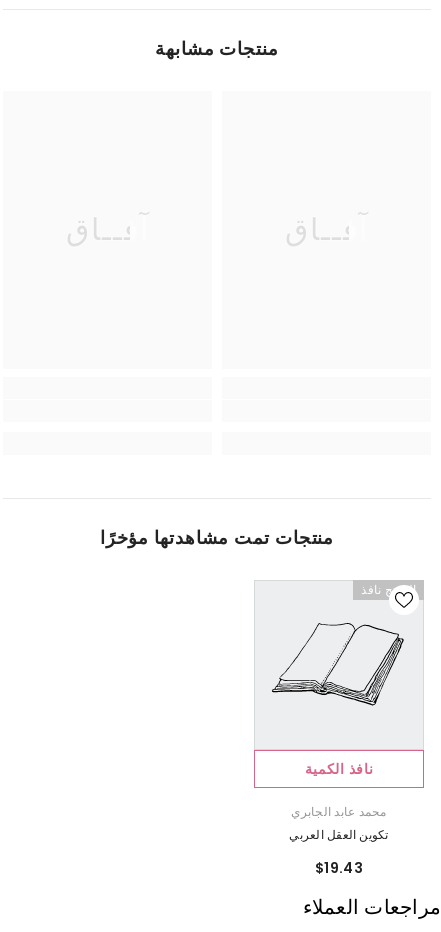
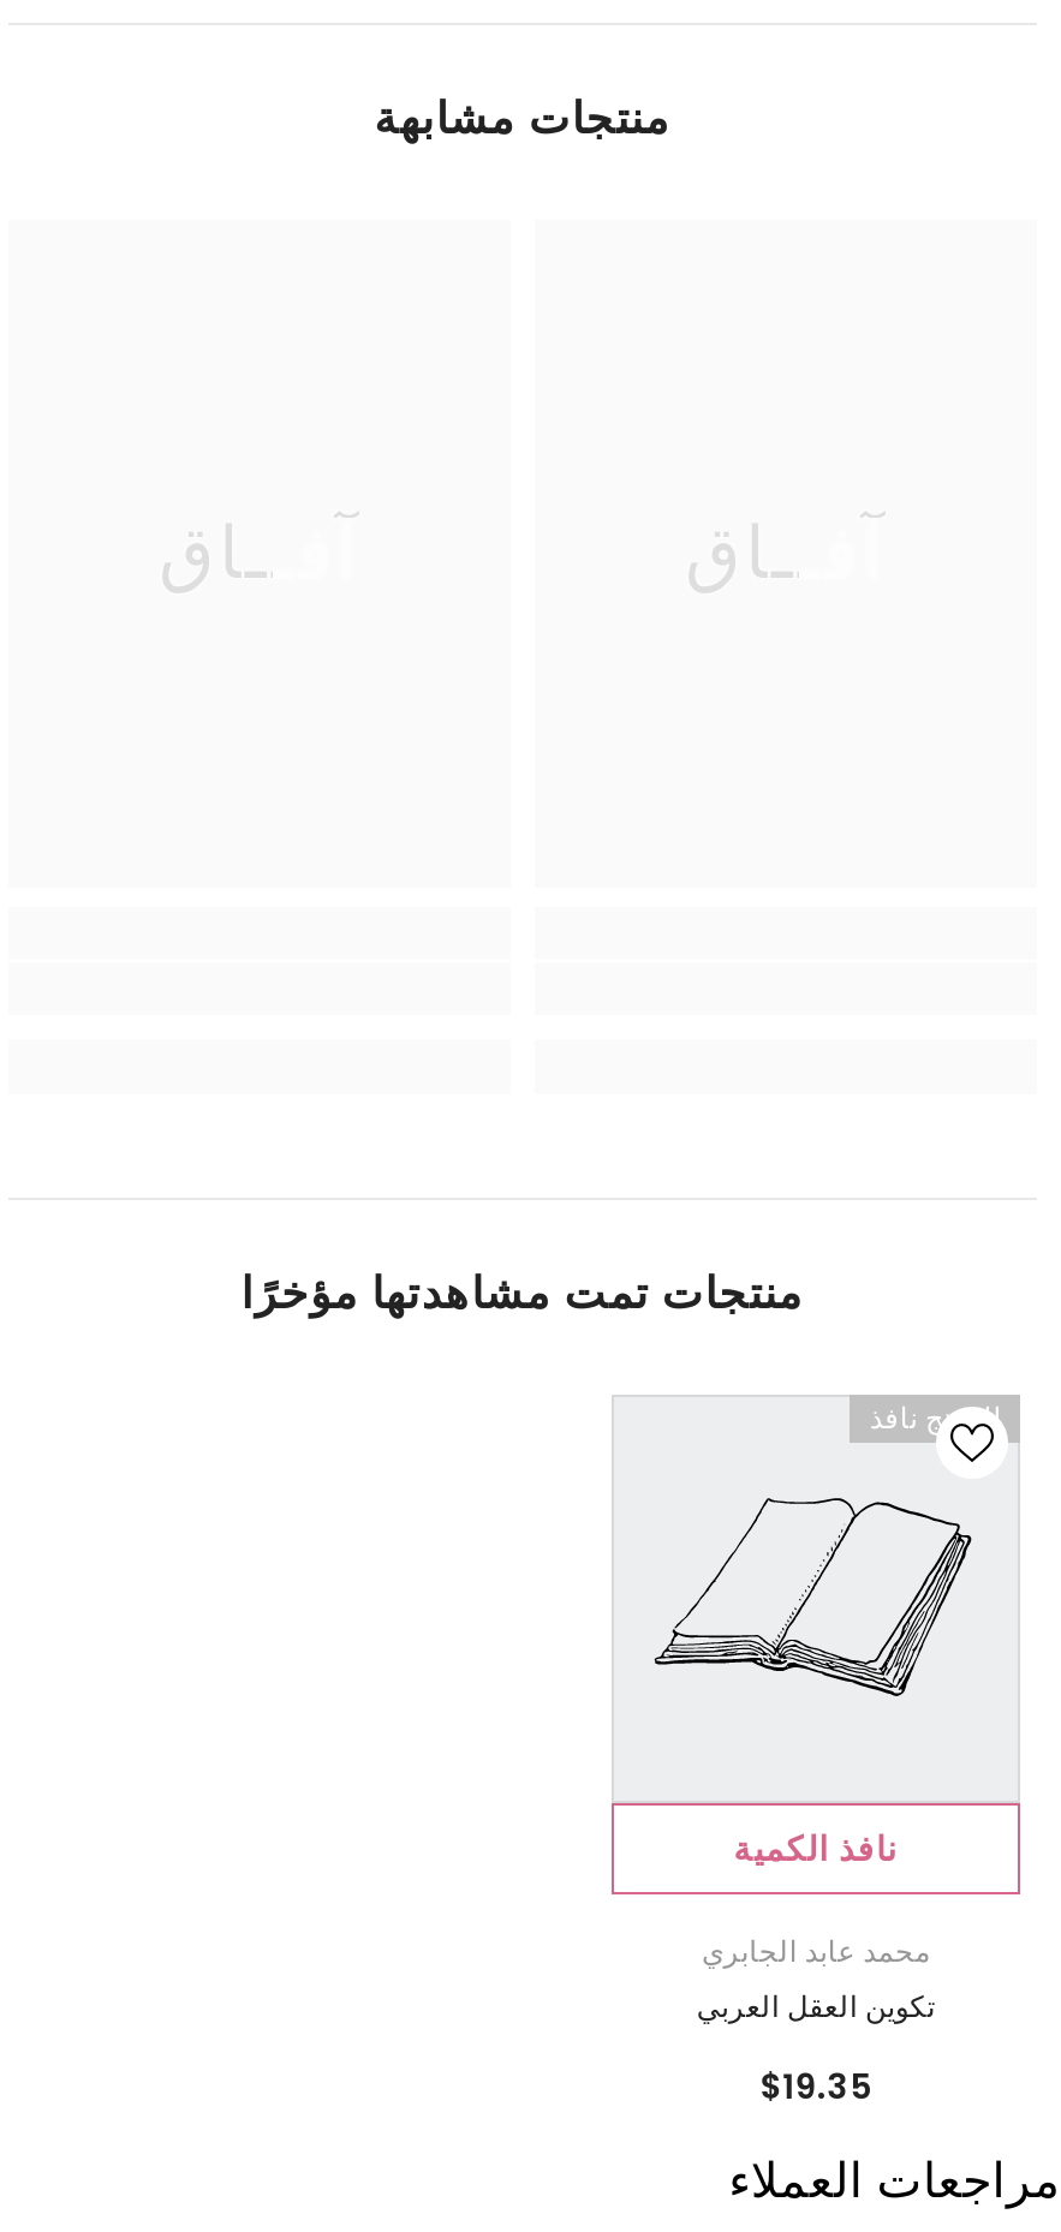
- $19.43
+ $19.35
